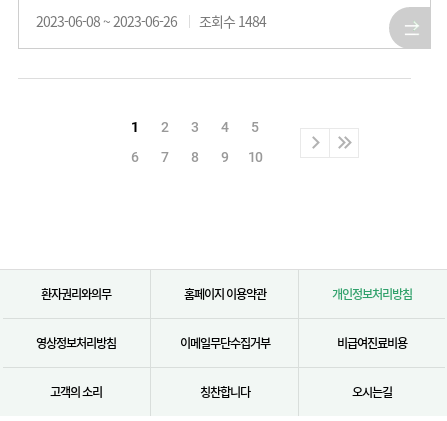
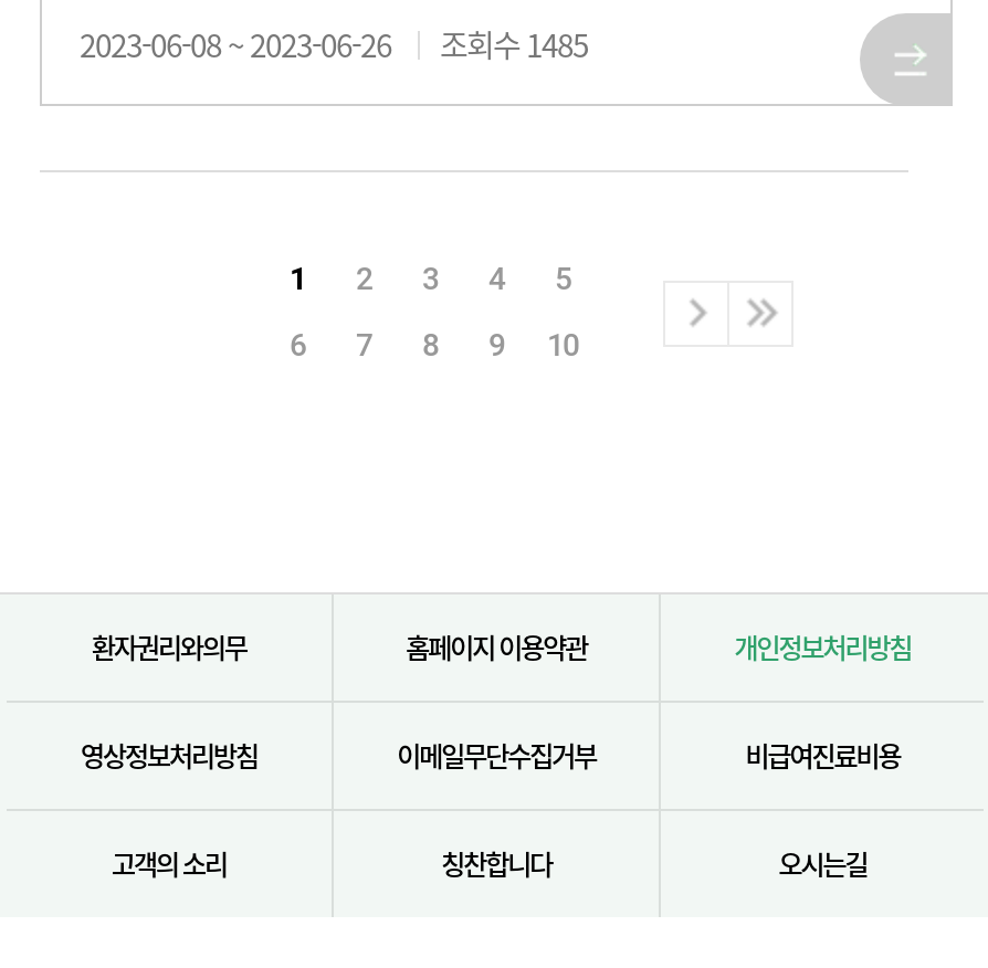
- 2023-06-08 ~ 2023-06-26 조회수 1484
+ 2023-06-08 ~ 2023-06-26 조회수 1485
